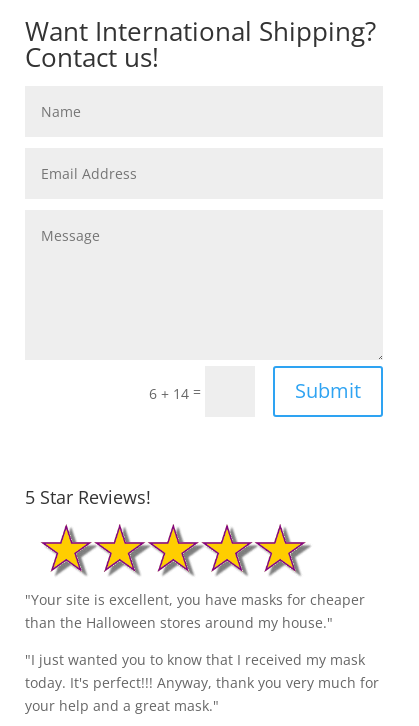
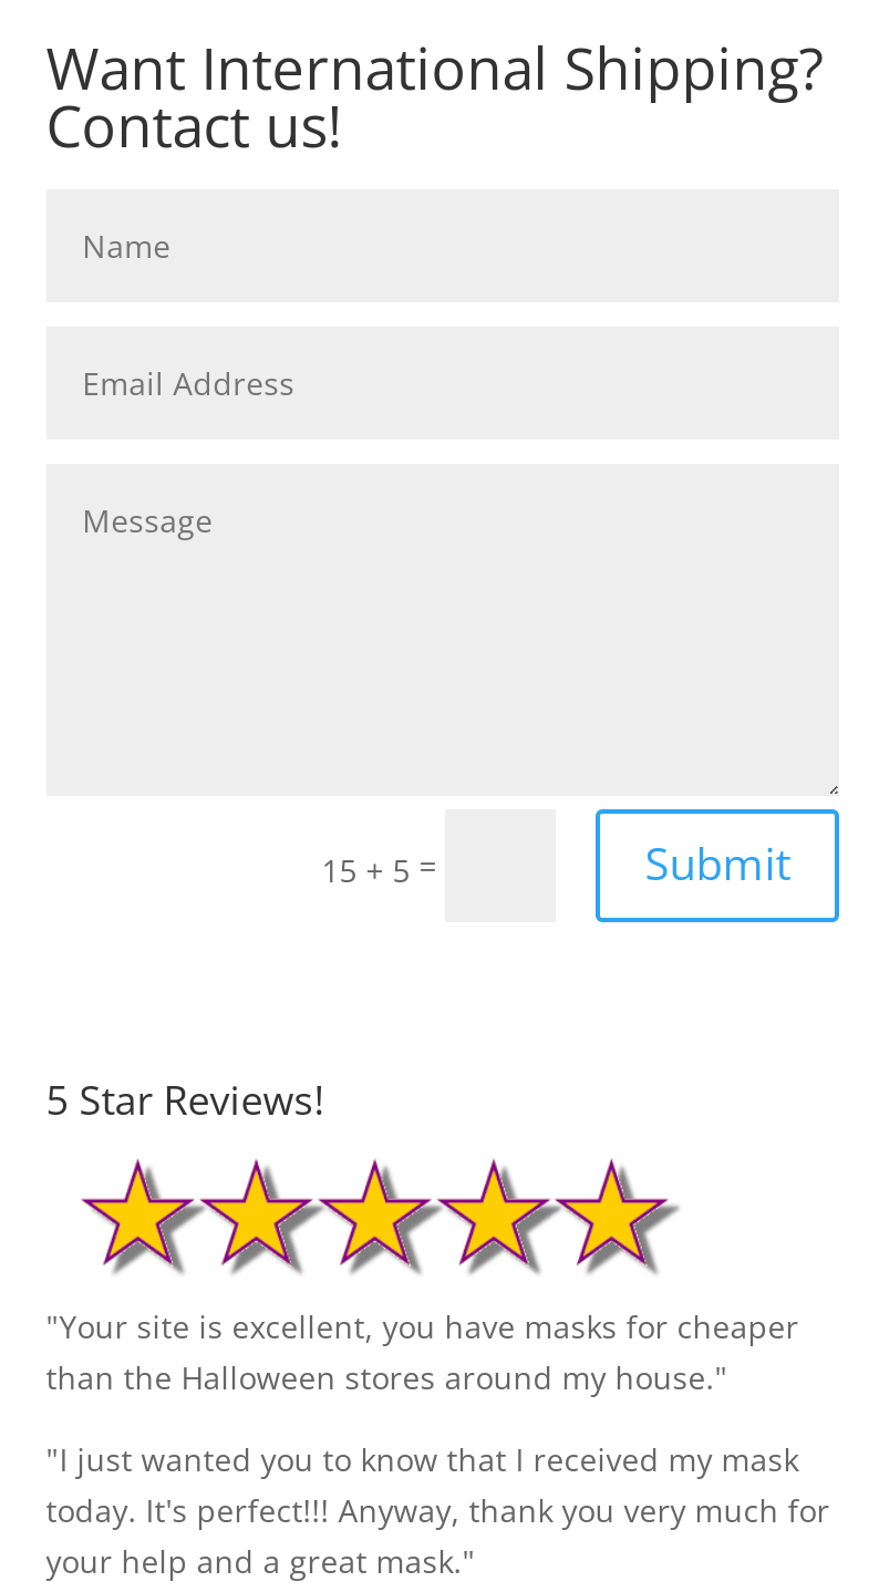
- 6 + 14 =
+ 15 + 5 =
